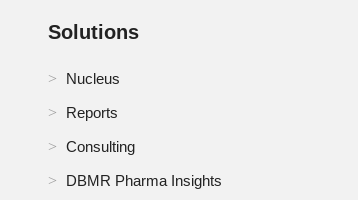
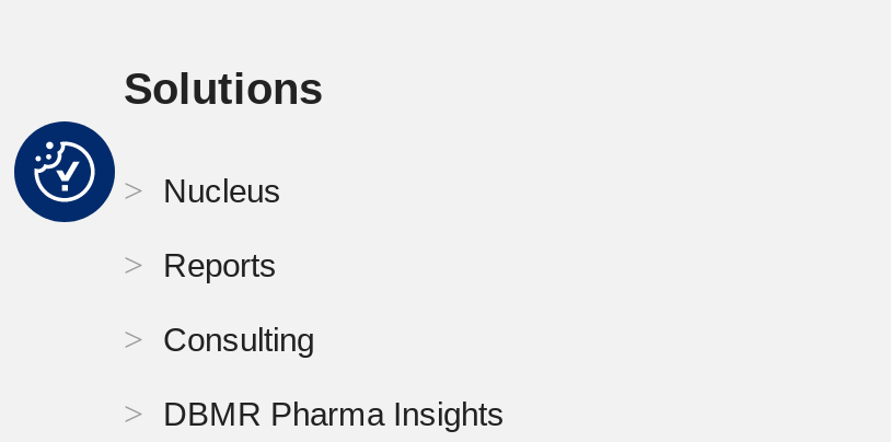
+ [image]
